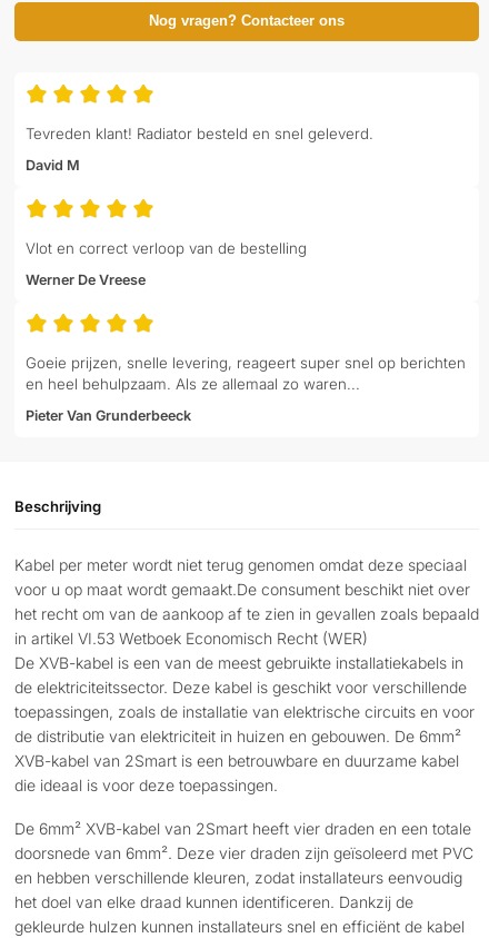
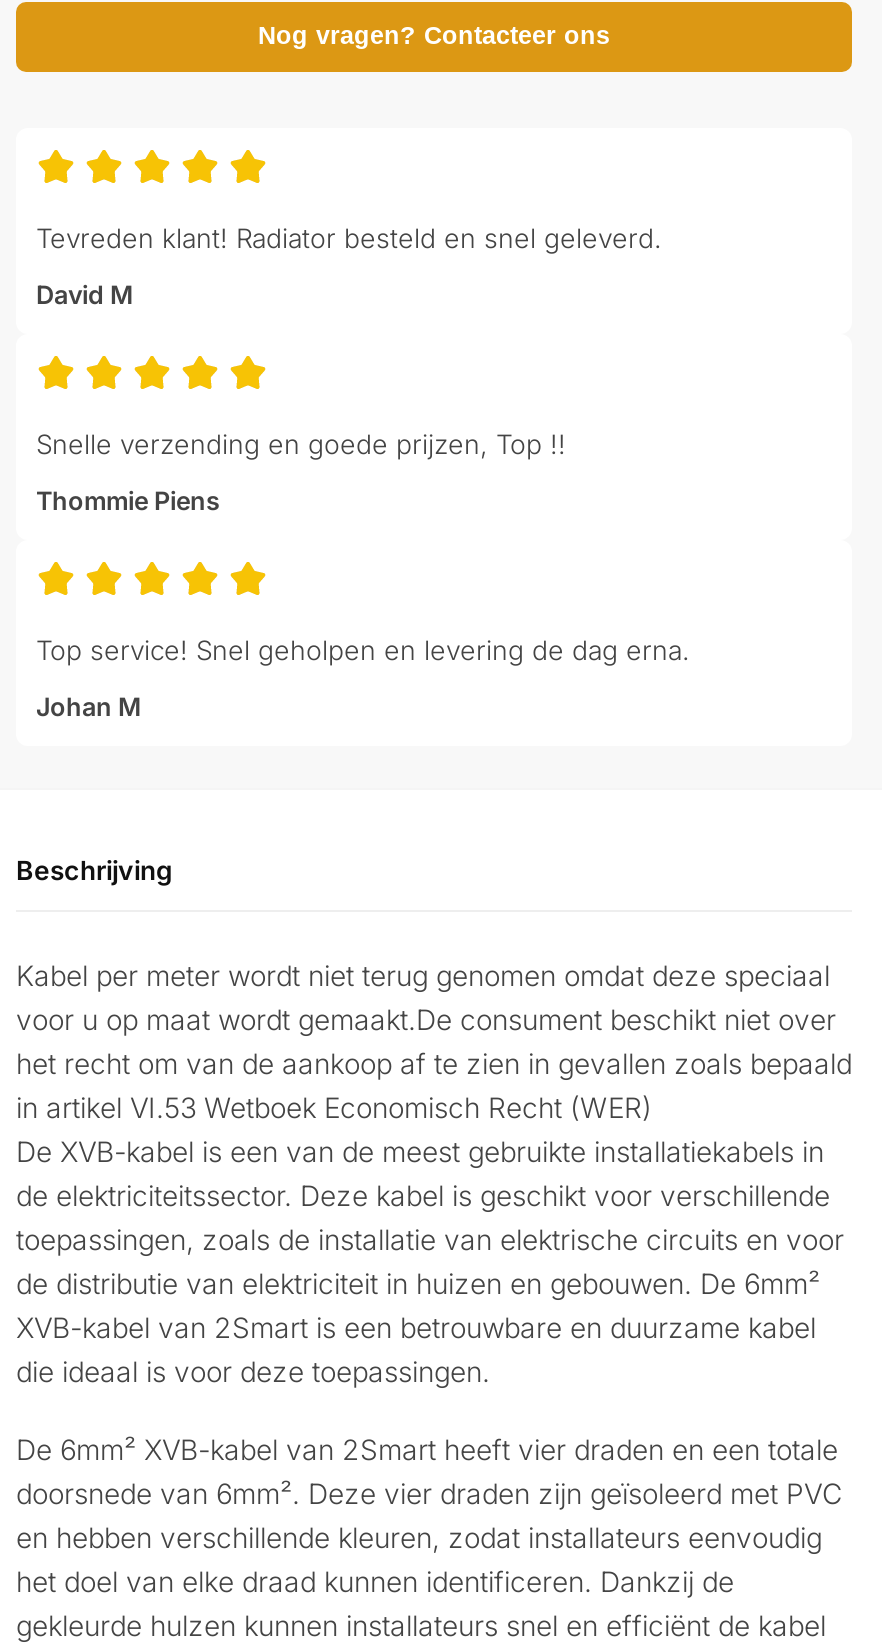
- Vlot en correct verloop van de bestelling
+ Snelle verzending en goede prijzen, Top !!

- Werner De Vreese
+ Thommie Piens

- Goeie prijzen, snelle levering, reageert super snel op berichten
- en heel behulpzaam. Als ze allemaal zo waren...
+ Top service! Snel geholpen en levering de dag erna.

- Pieter Van Grunderbeeck
+ Johan M
